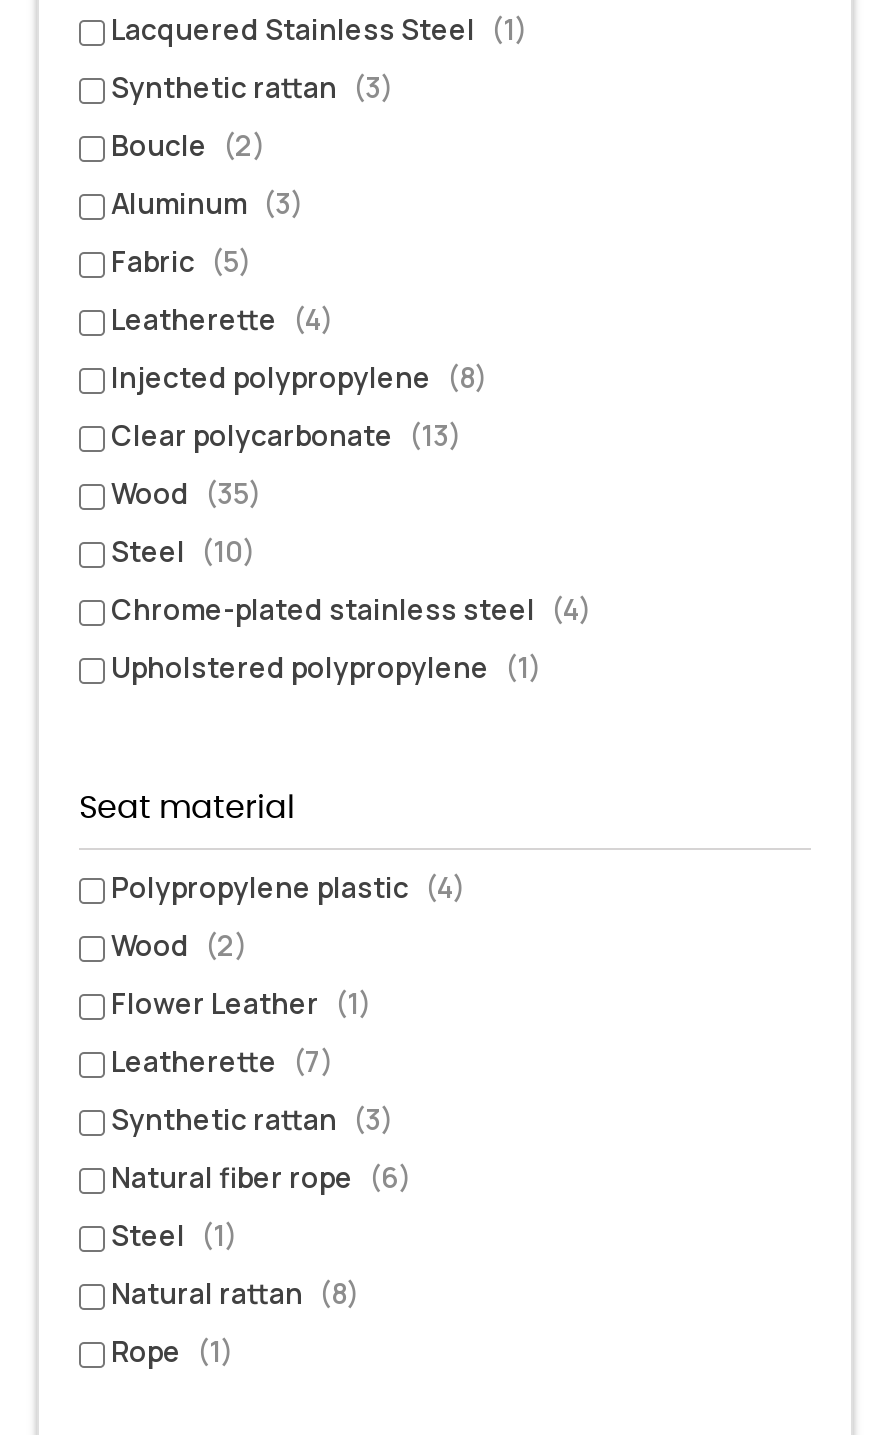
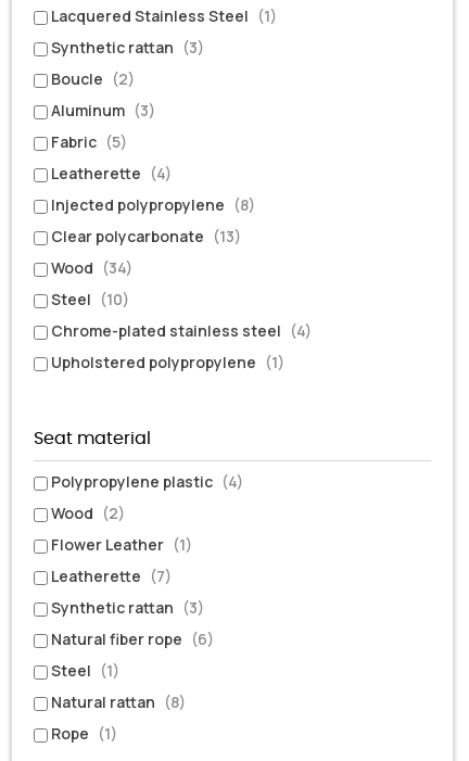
- Wood (35)
+ Wood (34)
